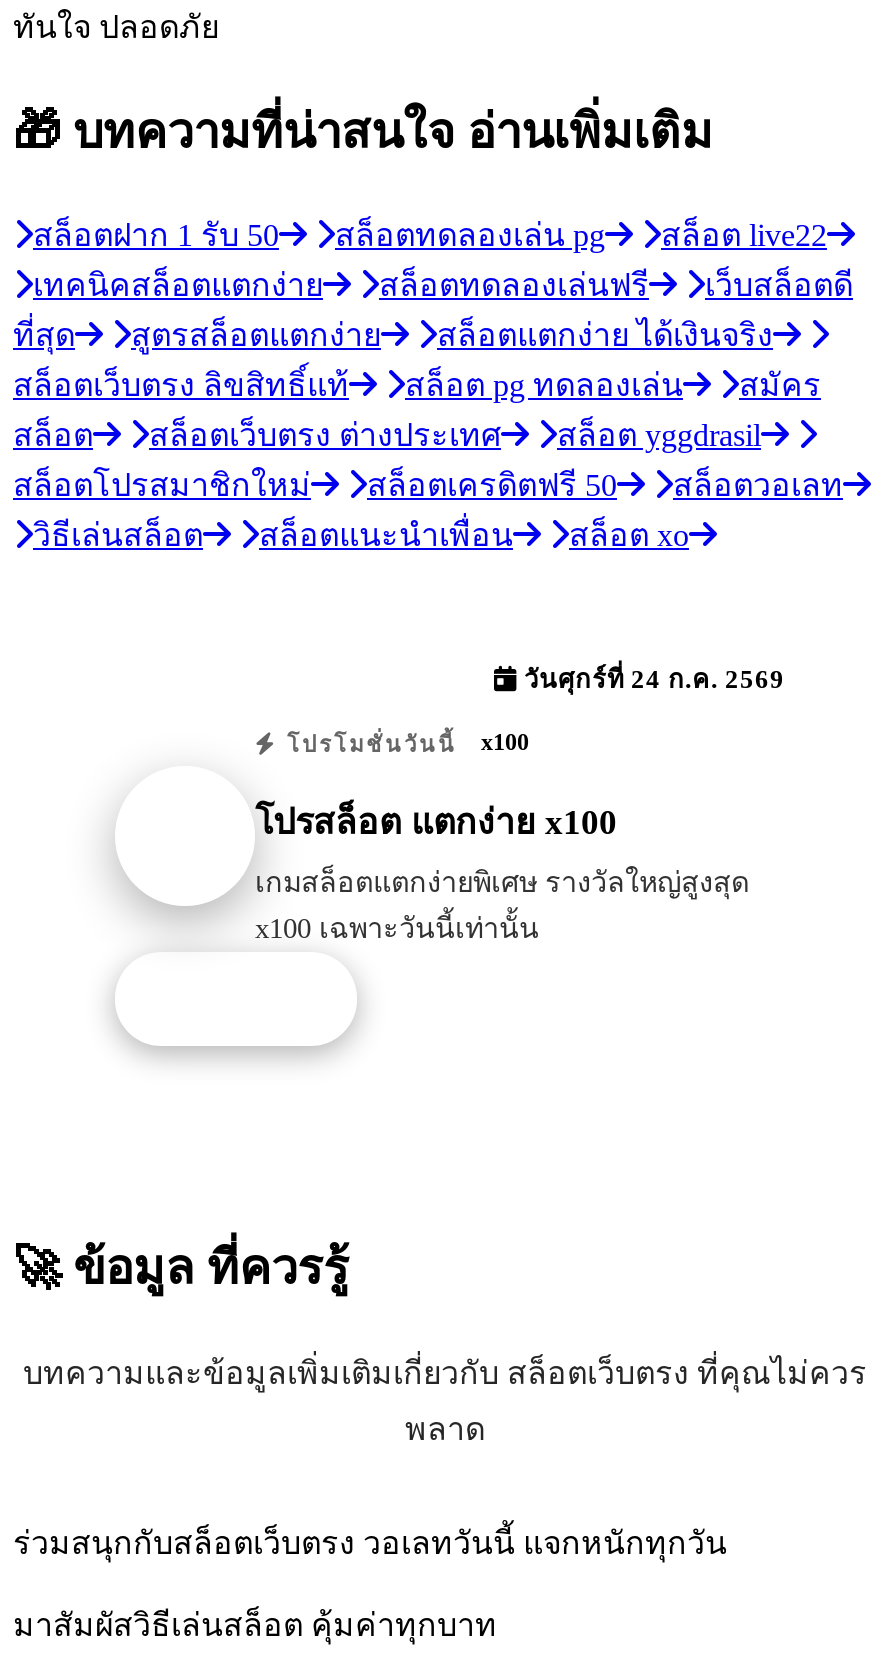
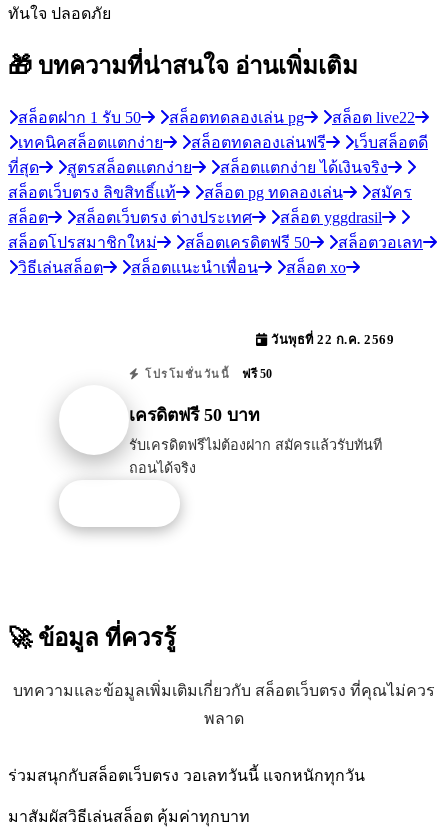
- วันศุกร์ที่ 24 ก.ค. 2569
+ วันพุธที่ 22 ก.ค. 2569

- โปรโมชั่นวันนี้ x100
+ โปรโมชั่นวันนี้ ฟรี 50

- โปรสล็อต แตกง่าย x100
+ เครดิตฟรี 50 บาท

- เกมสล็อตแตกง่ายพิเศษ รางวัลใหญ่สูงสุด
- x100 เฉพาะวันนี้เท่านั้น
+ รับเครดิตฟรีไม่ต้องฝาก สมัครแล้วรับทันที
+ ถอนได้จริง
